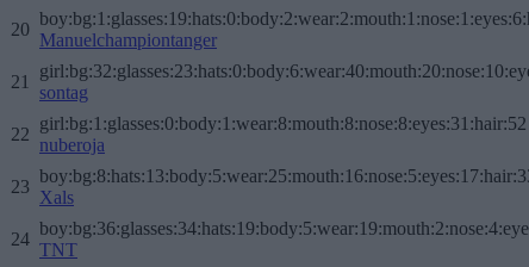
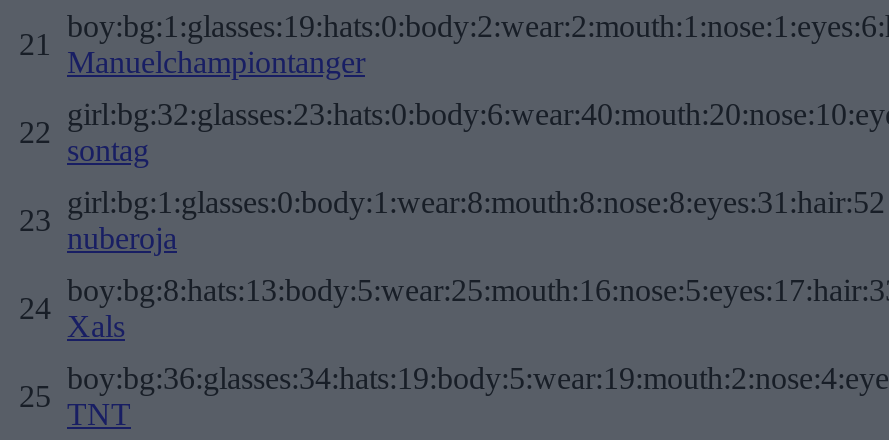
- 20
+ 21

- 21
+ 22

- 22
+ 23

- 23
+ 24

- 24
+ 25
